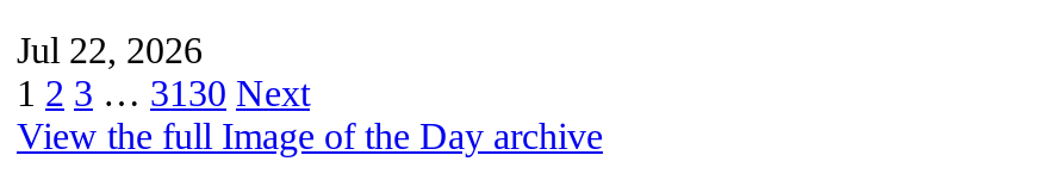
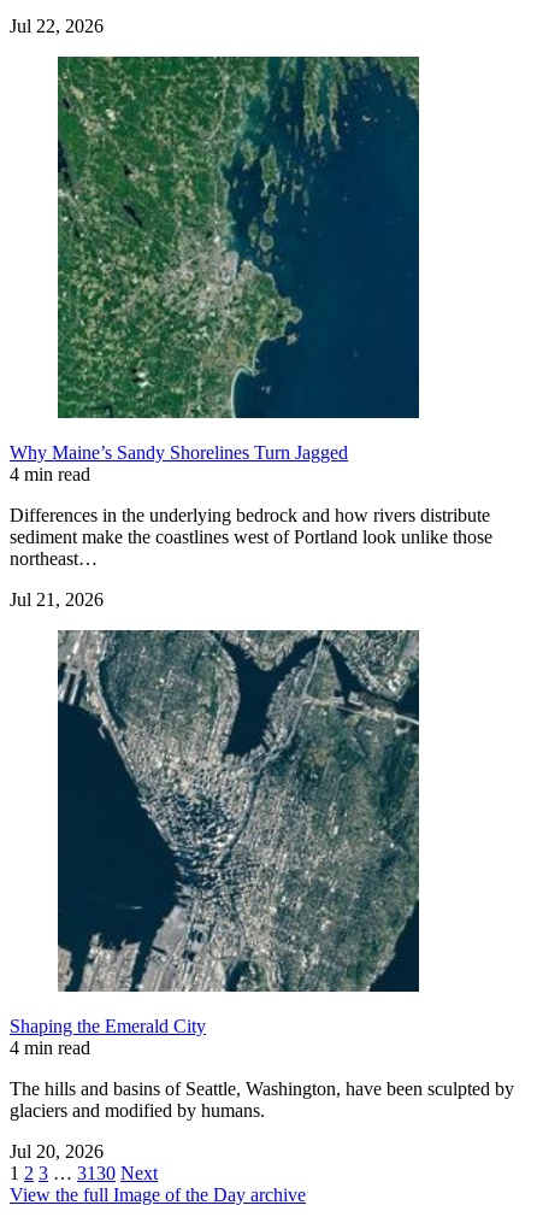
+ [image]
+ Why Maine’s Sandy Shorelines Turn Jagged
+ 4 min read
+ Differences in the underlying bedrock and how rivers distribute
+ sediment make the coastlines west of Portland look unlike those
+ northeast…
+ Jul 21, 2026

+ [image]
+ Shaping the Emerald City
+ 4 min read
+ The hills and basins of Seattle, Washington, have been sculpted by
+ glaciers and modified by humans.
+ Jul 20, 2026
